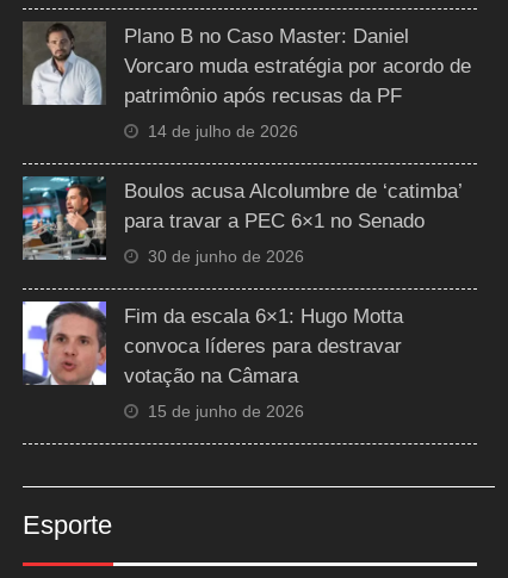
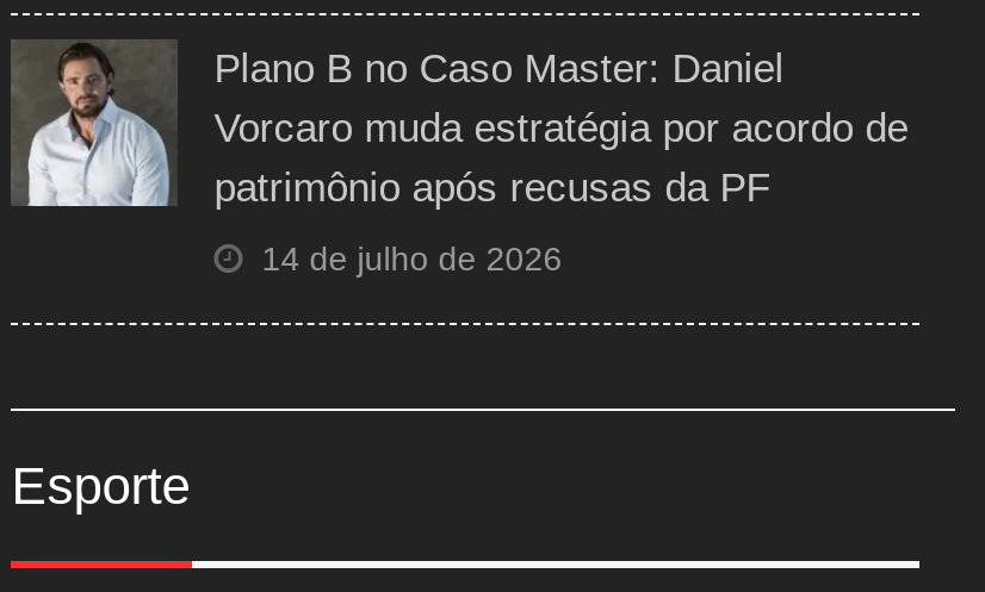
- [image]
- Boulos acusa Alcolumbre de ‘catimba’
- para travar a PEC 6×1 no Senado
- 30 de junho de 2026
- Fim da escala 6×1: Hugo Motta
- convoca líderes para destravar
- votação na Câmara
- 15 de junho de 2026

- [image]
